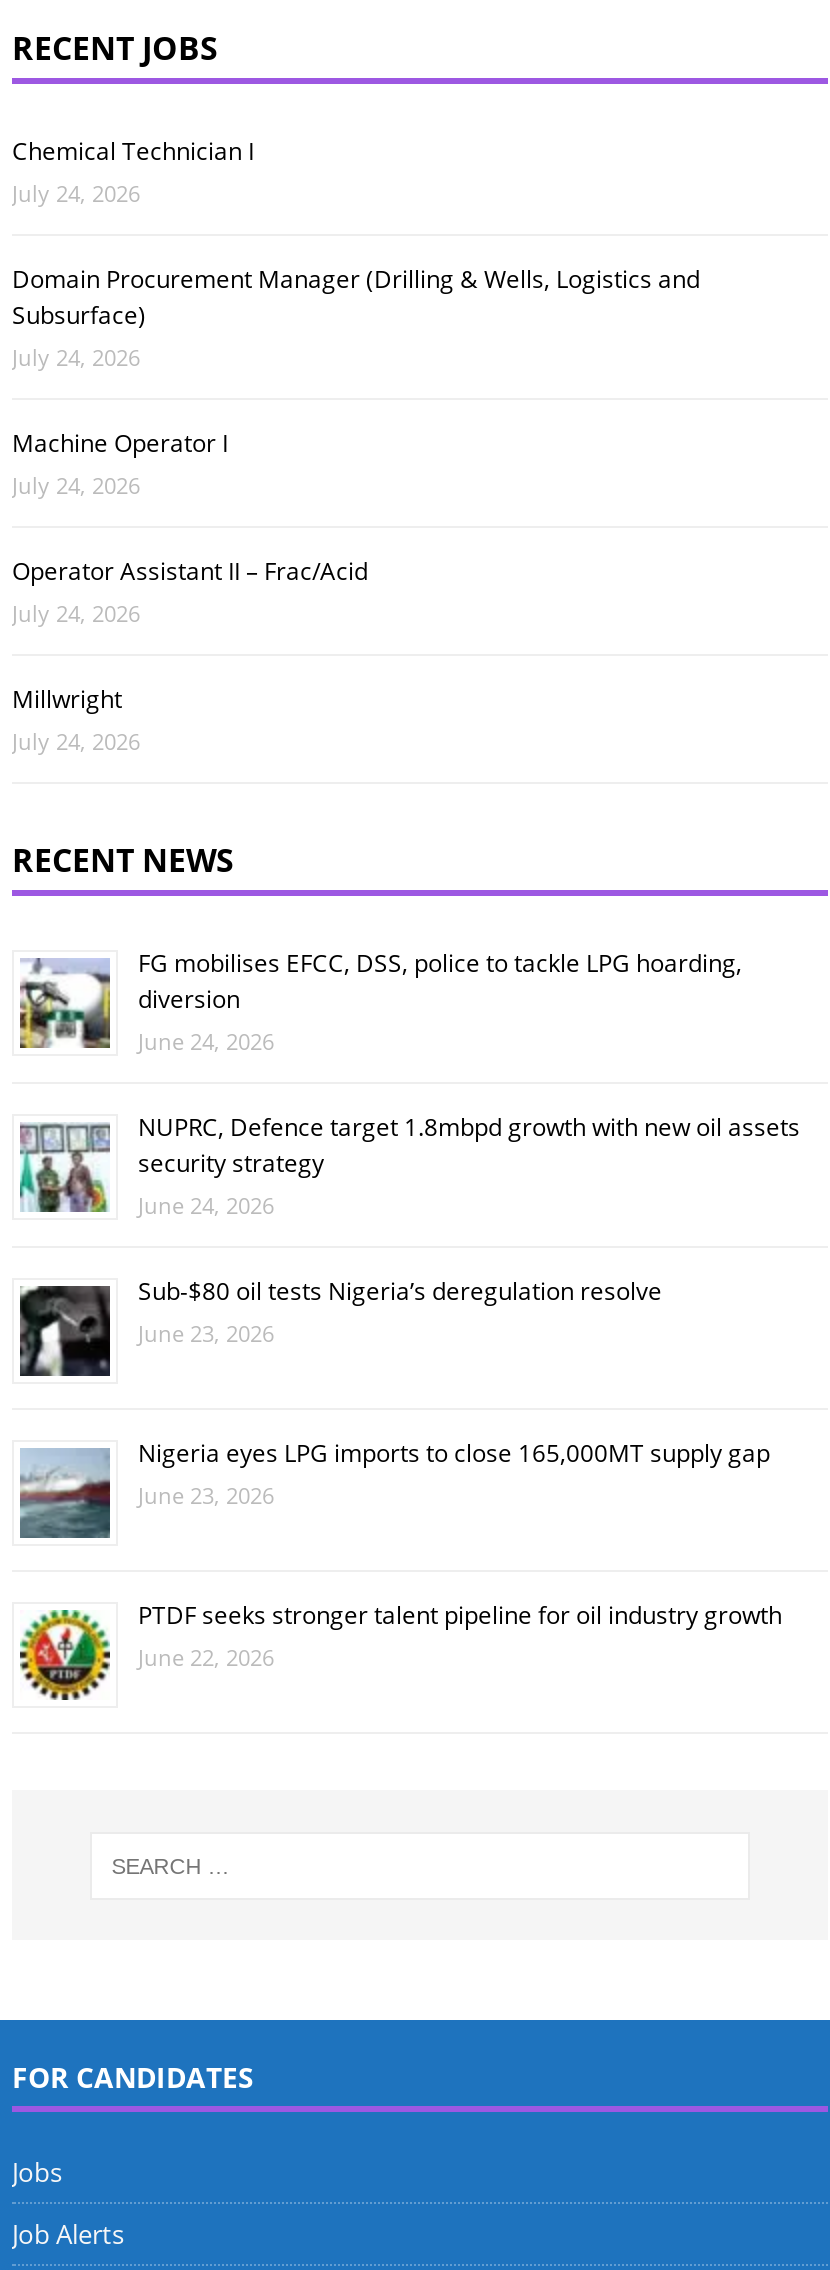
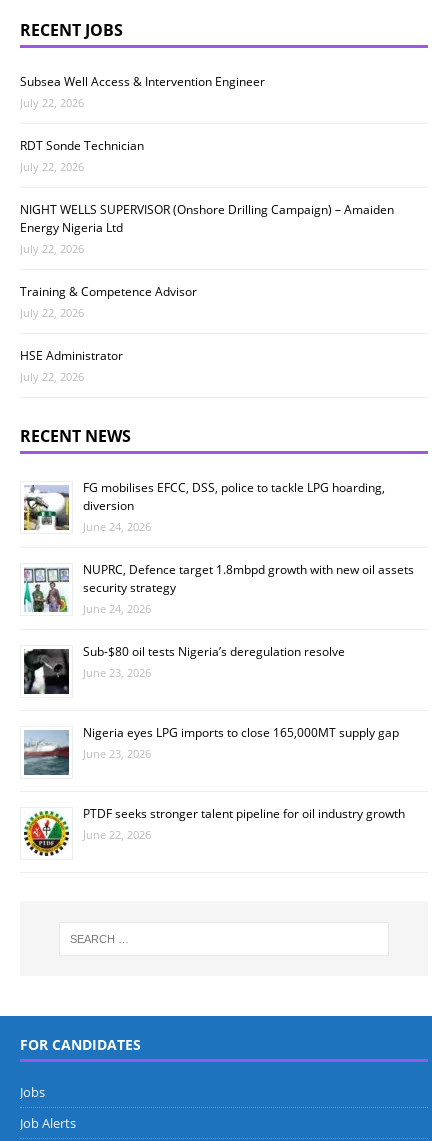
- Chemical Technician I
- July 24, 2026
+ Subsea Well Access & Intervention Engineer
+ July 22, 2026

- Domain Procurement Manager (Drilling & Wells, Logistics and
- Subsurface)
- July 24, 2026
+ RDT Sonde Technician
+ July 22, 2026

- Machine Operator I
- July 24, 2026
+ NIGHT WELLS SUPERVISOR (Onshore Drilling Campaign) – Amaiden
+ Energy Nigeria Ltd
+ July 22, 2026

- Operator Assistant II – Frac/Acid
- July 24, 2026
+ Training & Competence Advisor
+ July 22, 2026

- Millwright
- July 24, 2026
+ HSE Administrator
+ July 22, 2026
